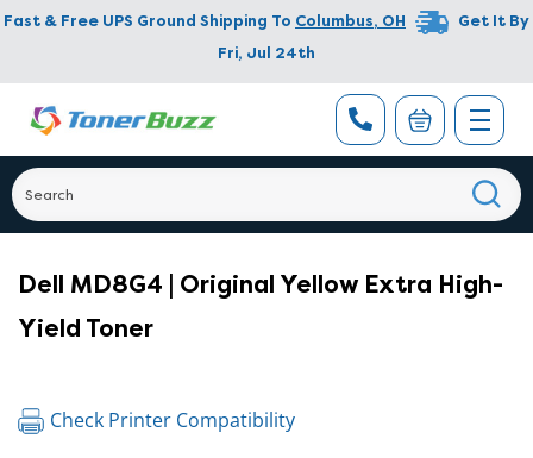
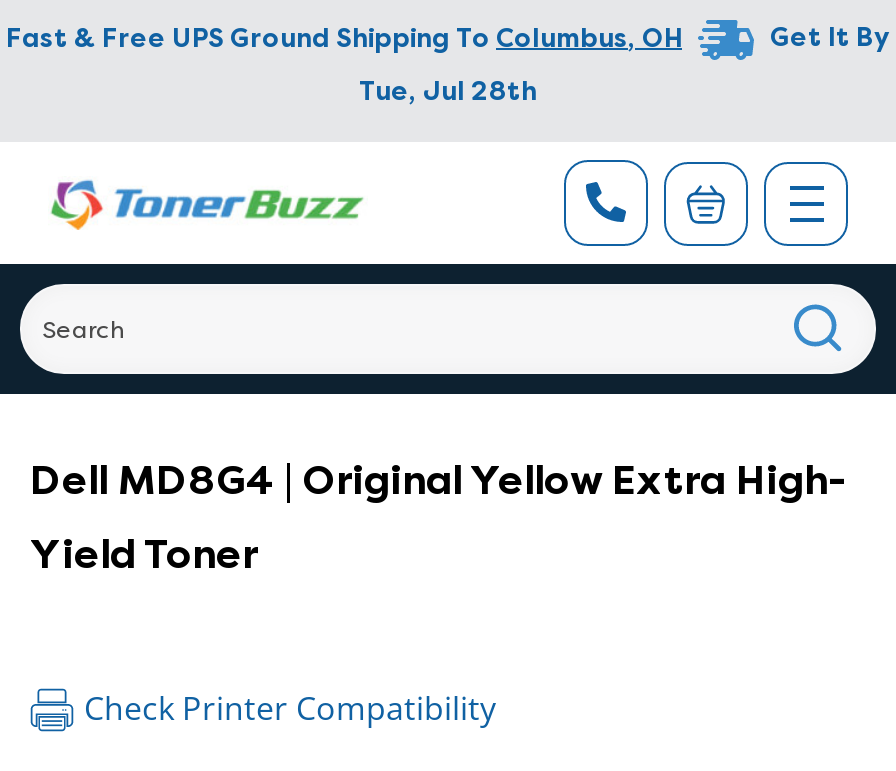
- Fri, Jul 24th
+ Tue, Jul 28th
